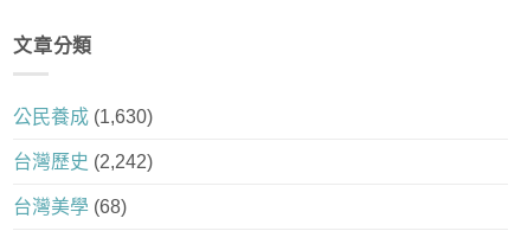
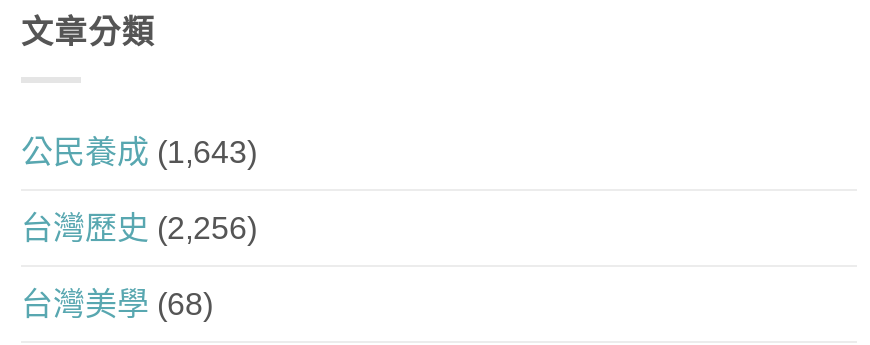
- 公民養成(1,630)
+ 公民養成(1,643)

- 台灣歷史(2,242)
+ 台灣歷史(2,256)
